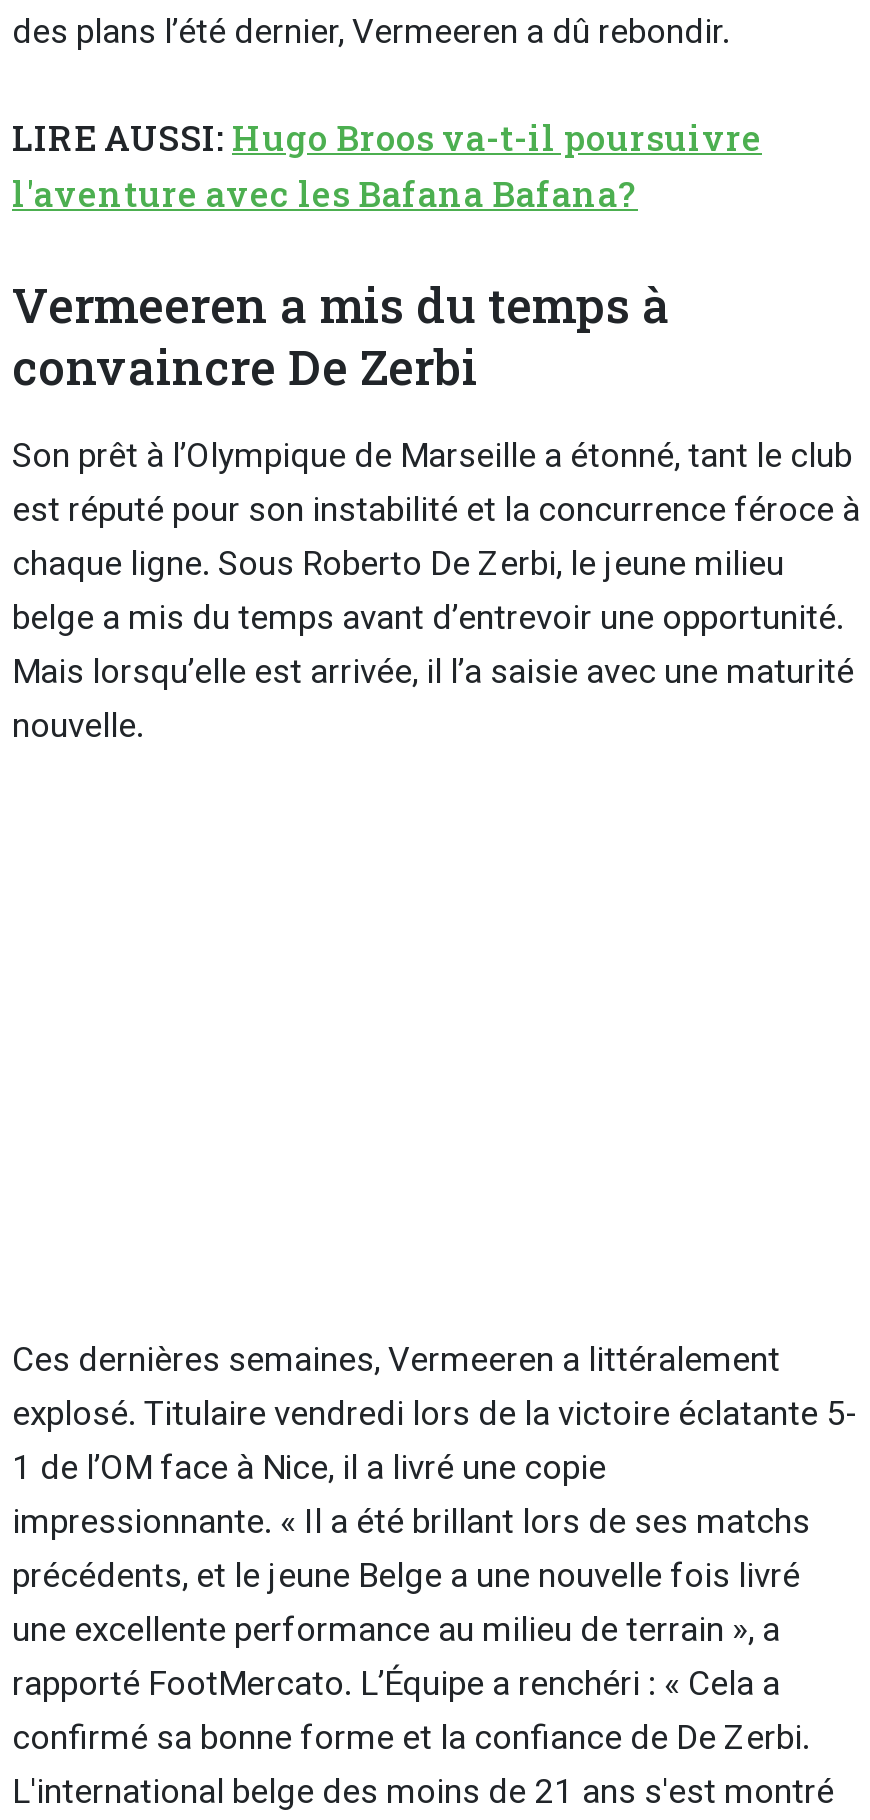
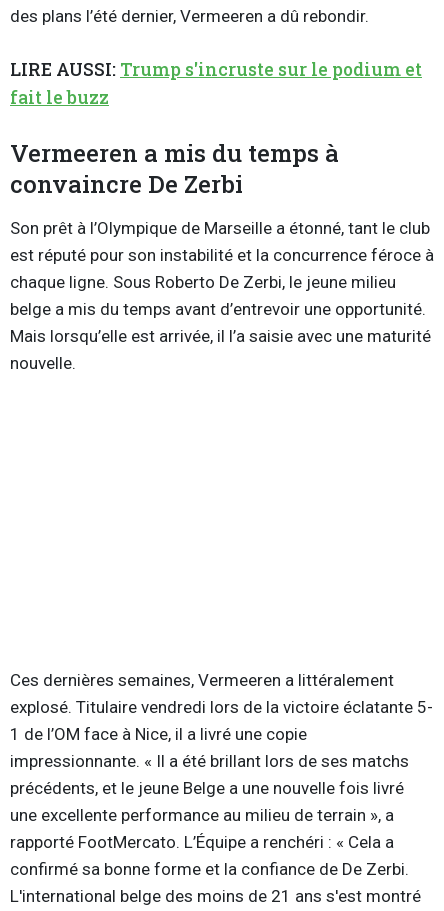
- LIRE AUSSI: Hugo Broos va-t-il poursuivre
- l'aventure avec les Bafana Bafana?
+ LIRE AUSSI: Trump s'incruste sur le podium et
+ fait le buzz
